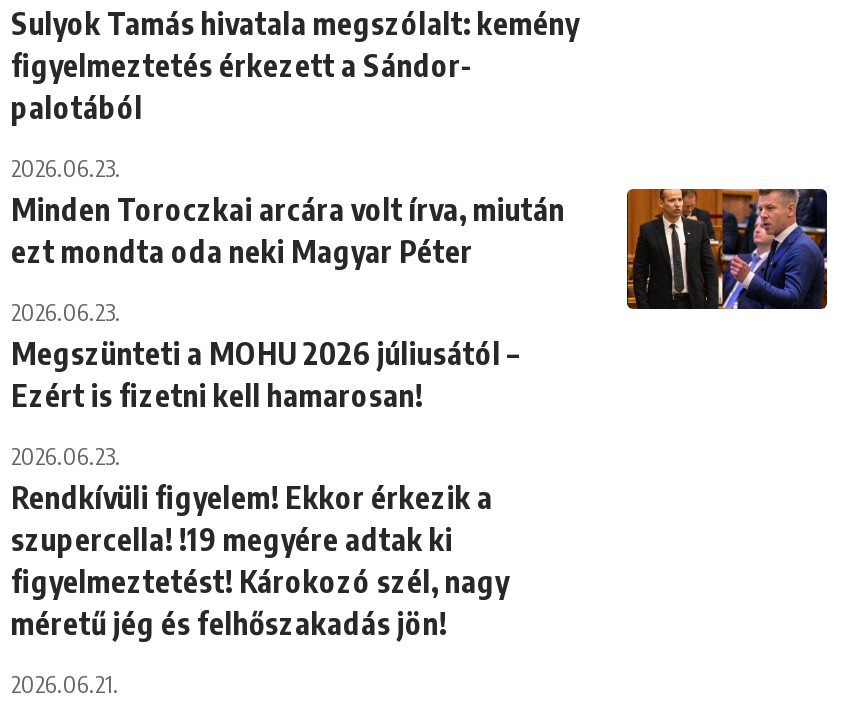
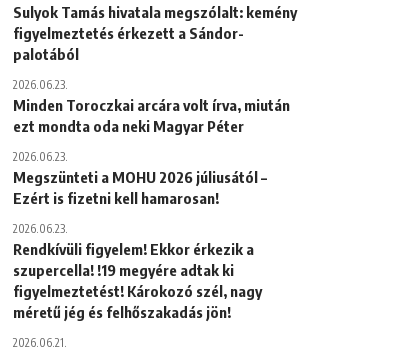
- [image]
